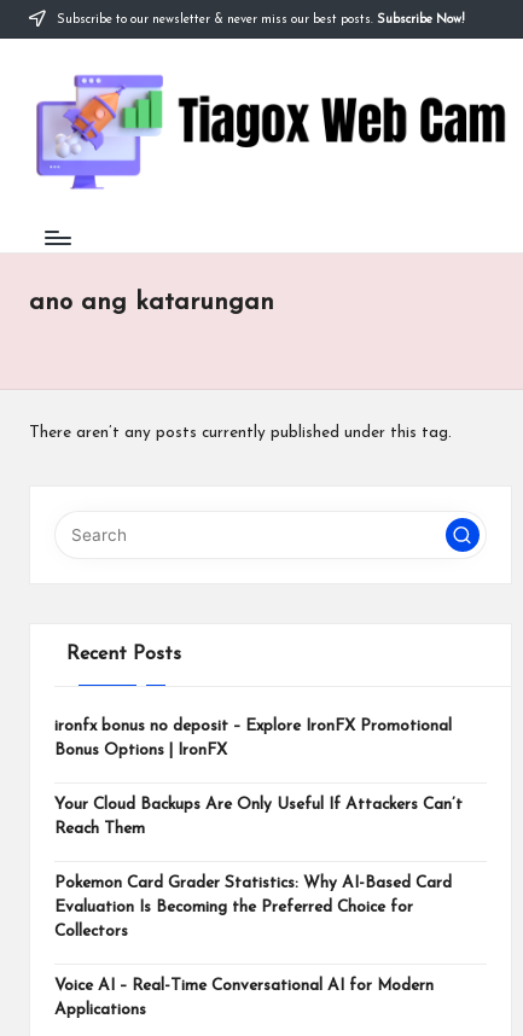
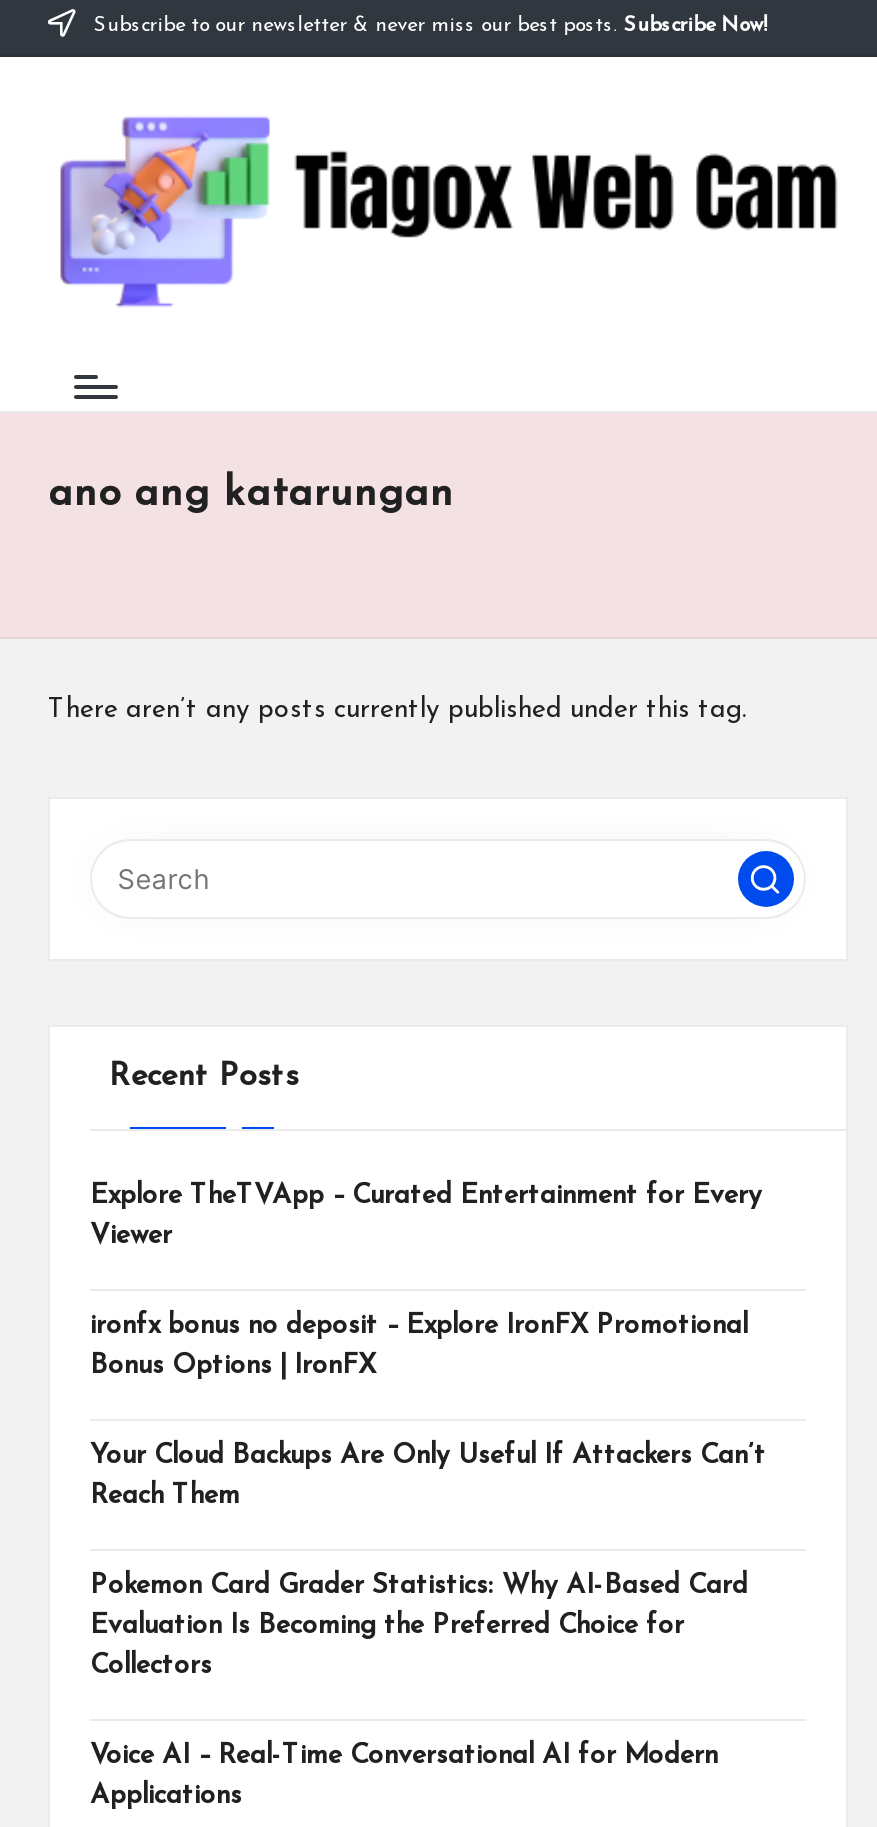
+ Explore TheTVApp – Curated Entertainment for Every
+ Viewer
